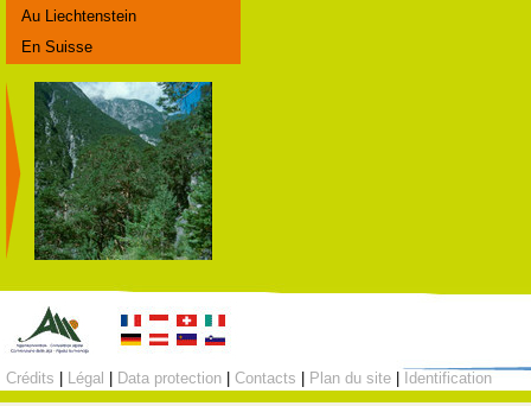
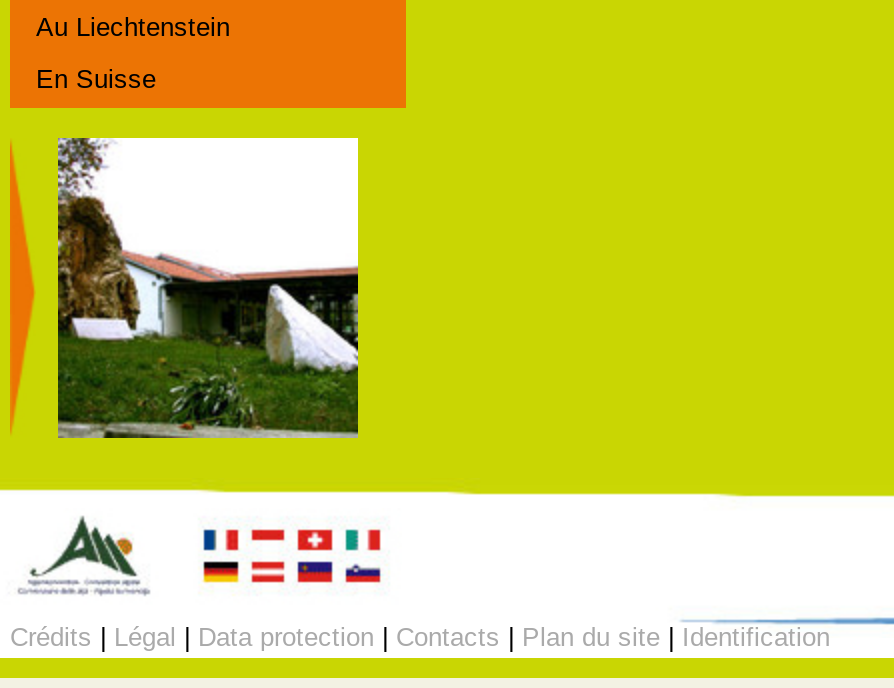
- [image]
+ [image]
